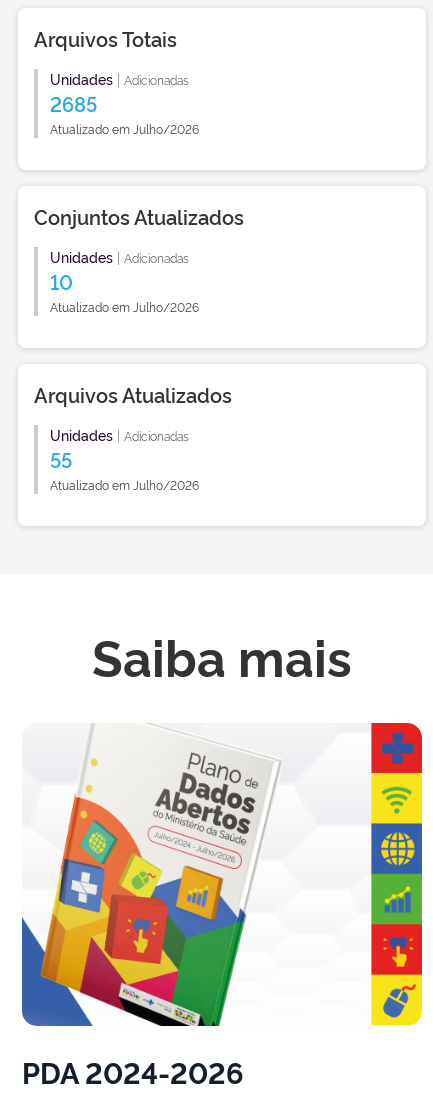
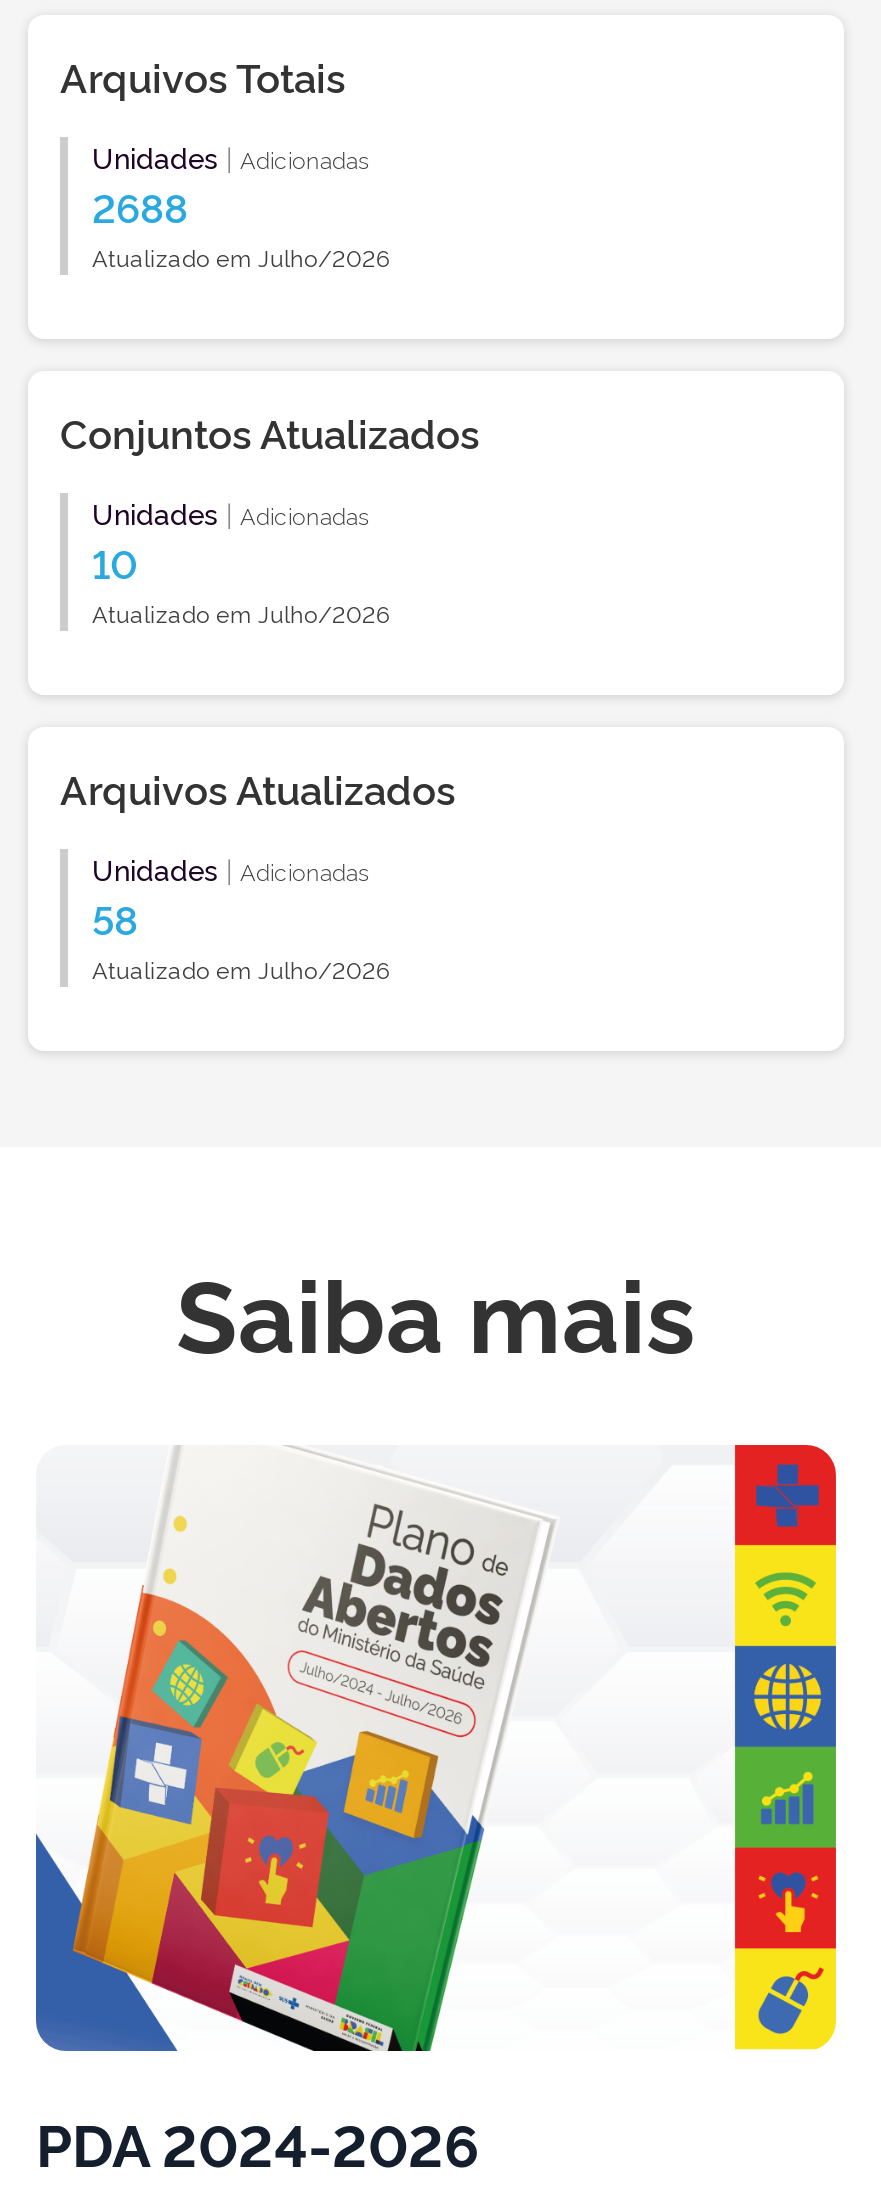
- 2685
+ 2688

- 55
+ 58
